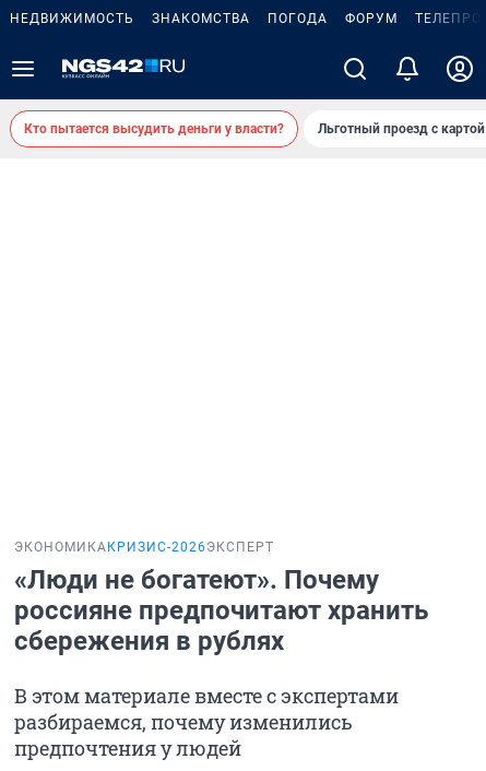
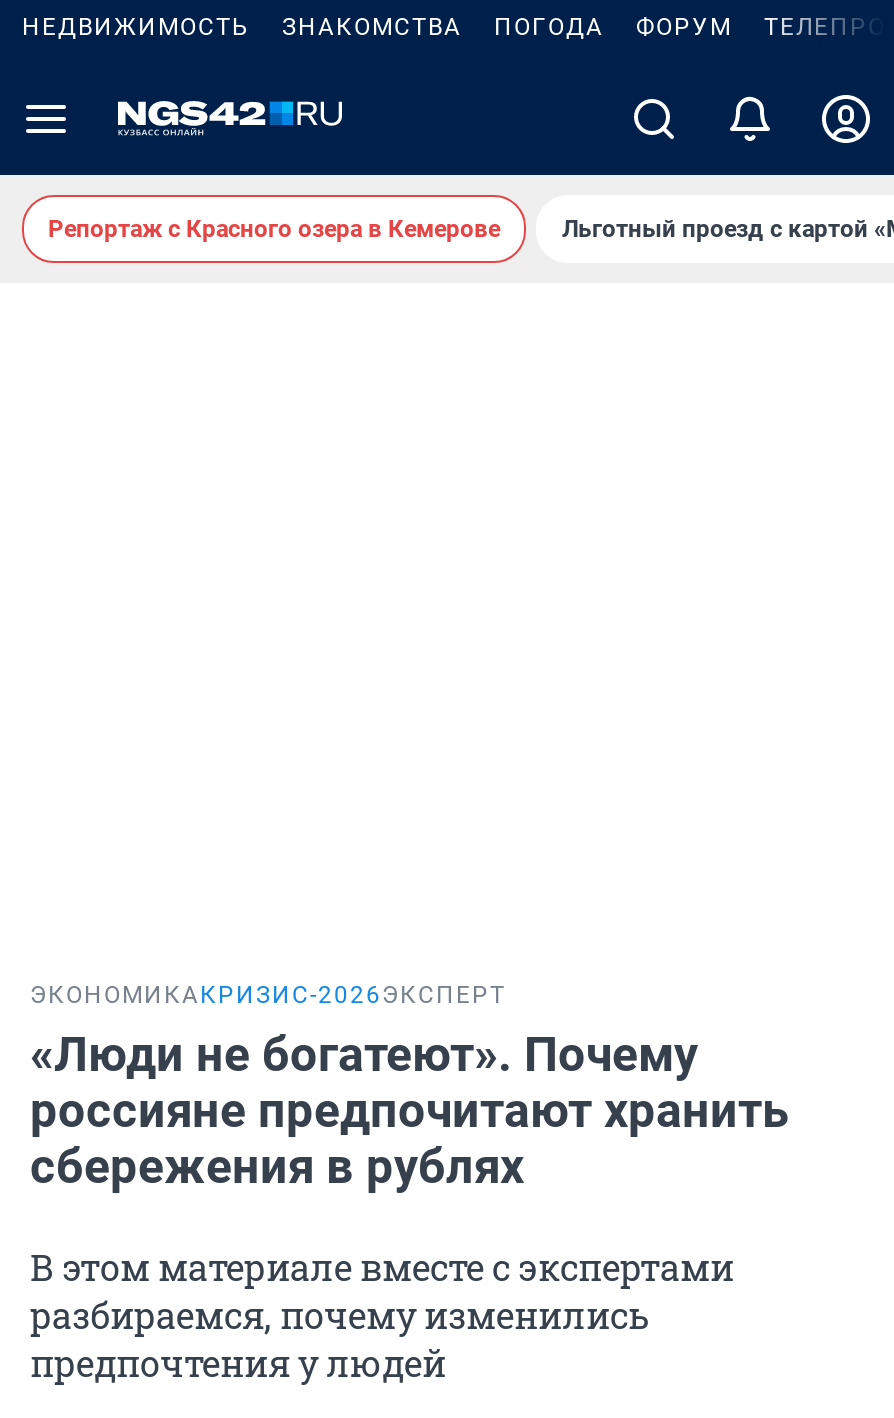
- Кто пытается высудить деньги у власти?
+ Репортаж с Красного озера в Кемерове
